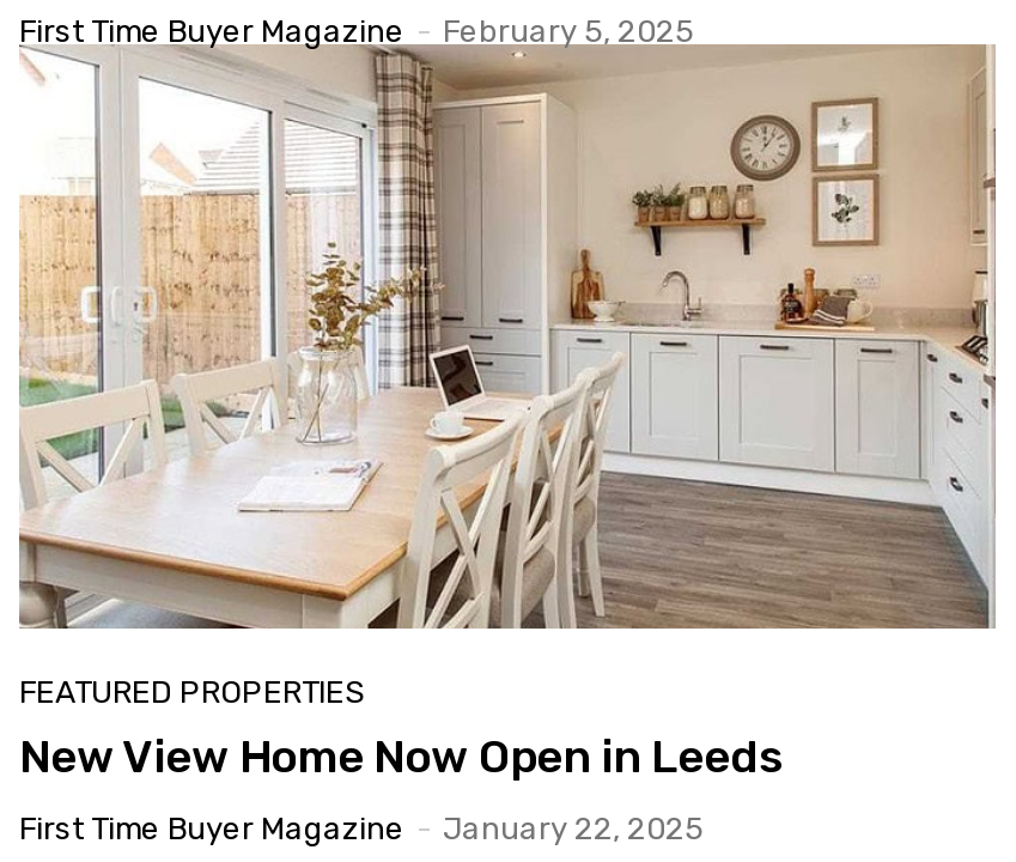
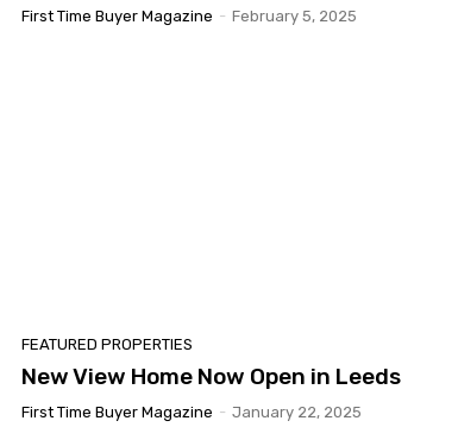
- [image]
